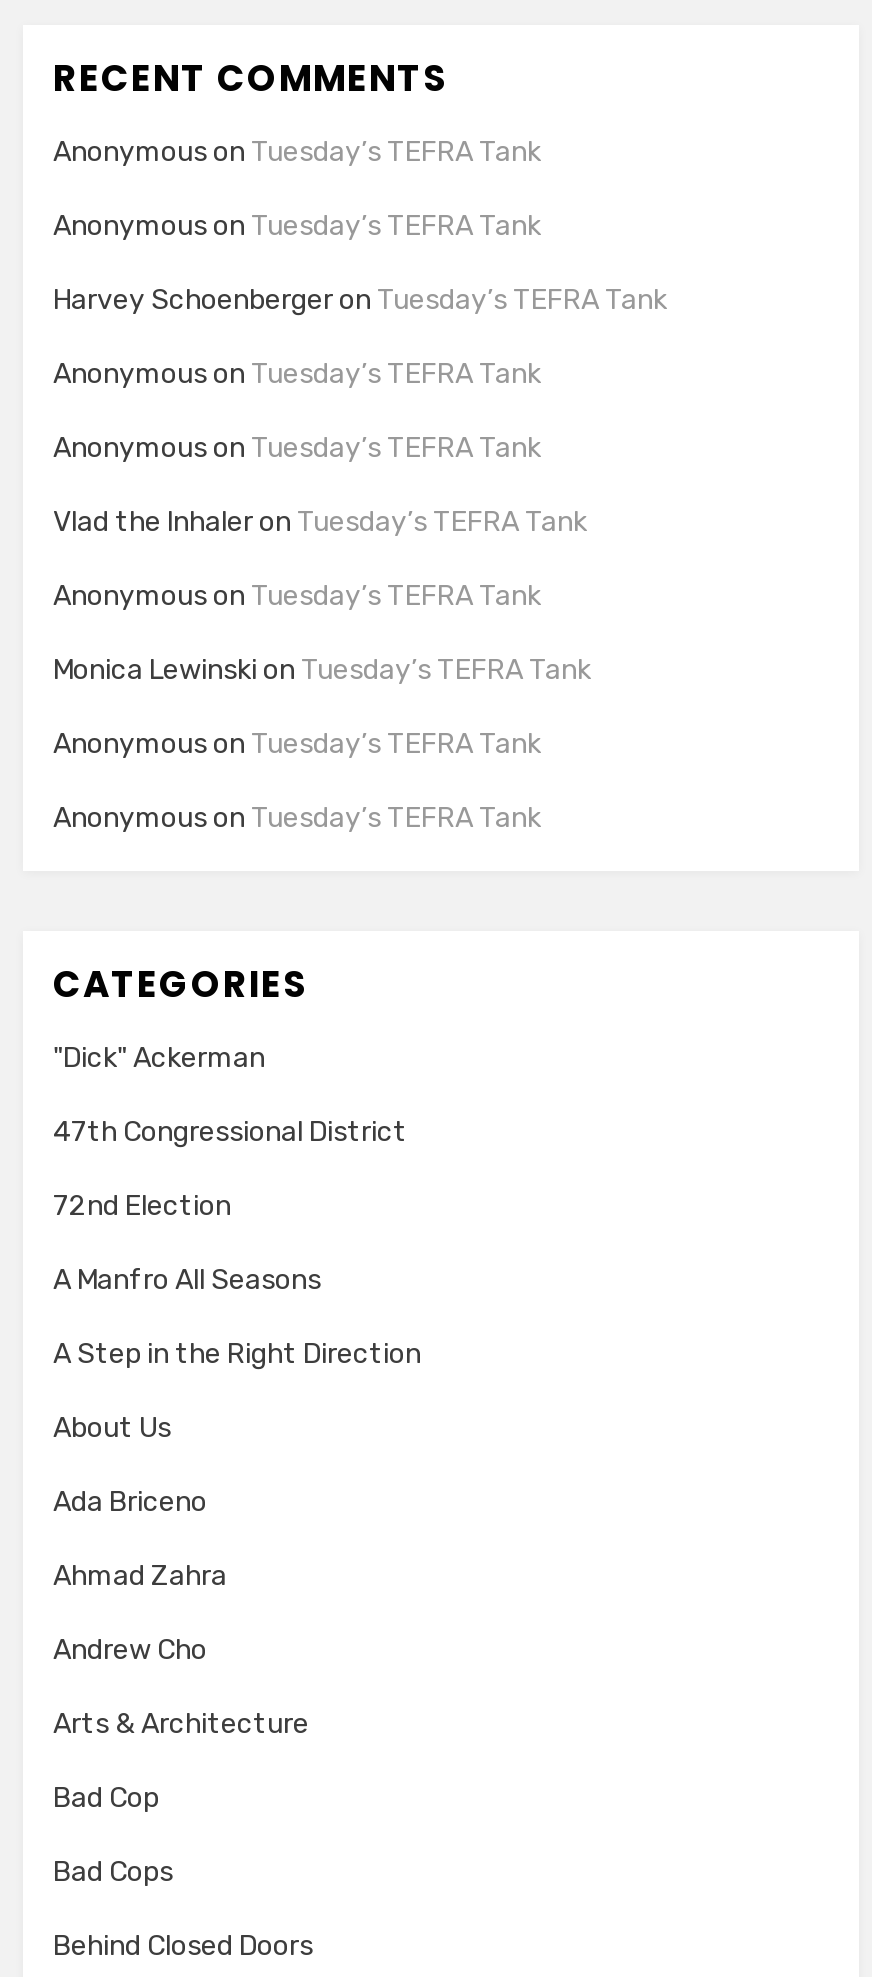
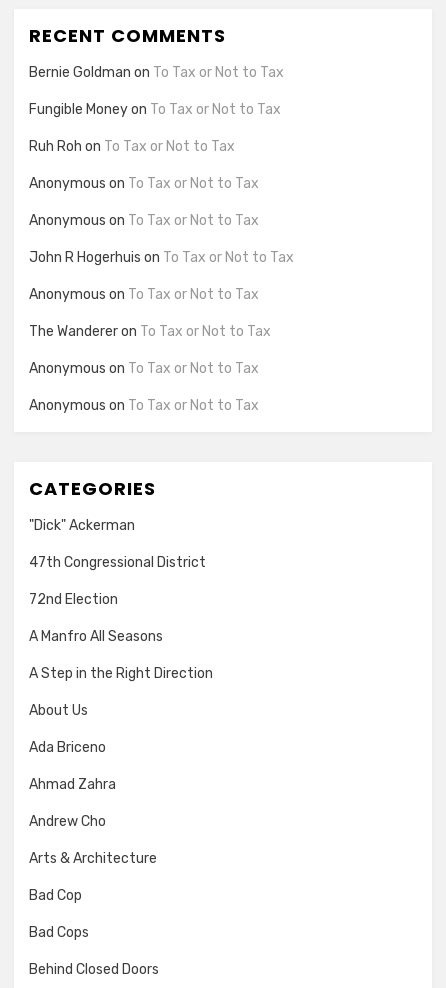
- Anonymous on Tuesday’s TEFRA Tank
+ Bernie Goldman on To Tax or Not to Tax

- Anonymous on Tuesday’s TEFRA Tank
+ Fungible Money on To Tax or Not to Tax

- Harvey Schoenberger on Tuesday’s TEFRA Tank
+ Ruh Roh on To Tax or Not to Tax

- Anonymous on Tuesday’s TEFRA Tank
+ Anonymous on To Tax or Not to Tax

- Anonymous on Tuesday’s TEFRA Tank
+ Anonymous on To Tax or Not to Tax

- Vlad the Inhaler on Tuesday’s TEFRA Tank
+ John R Hogerhuis on To Tax or Not to Tax

- Anonymous on Tuesday’s TEFRA Tank
+ Anonymous on To Tax or Not to Tax

- Monica Lewinski on Tuesday’s TEFRA Tank
+ The Wanderer on To Tax or Not to Tax

- Anonymous on Tuesday’s TEFRA Tank
+ Anonymous on To Tax or Not to Tax

- Anonymous on Tuesday’s TEFRA Tank
+ Anonymous on To Tax or Not to Tax
